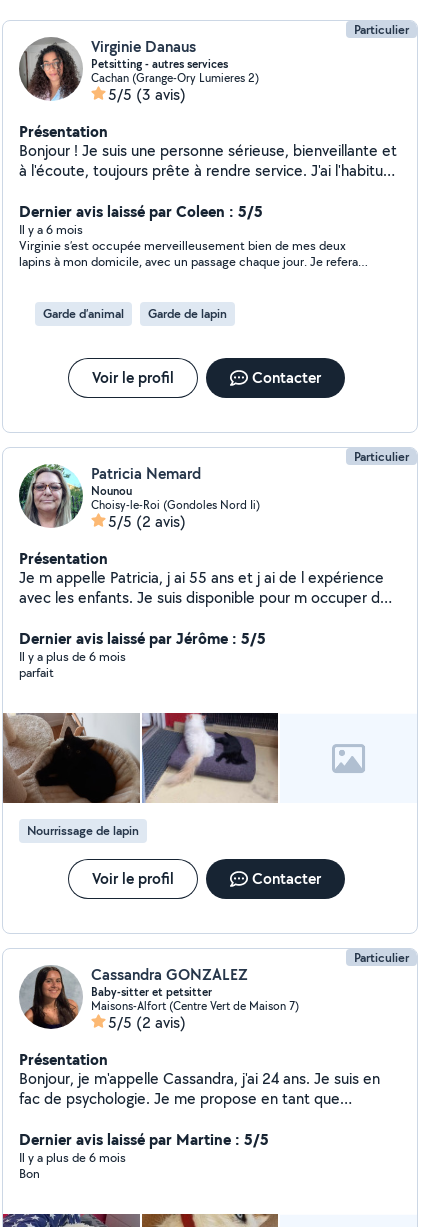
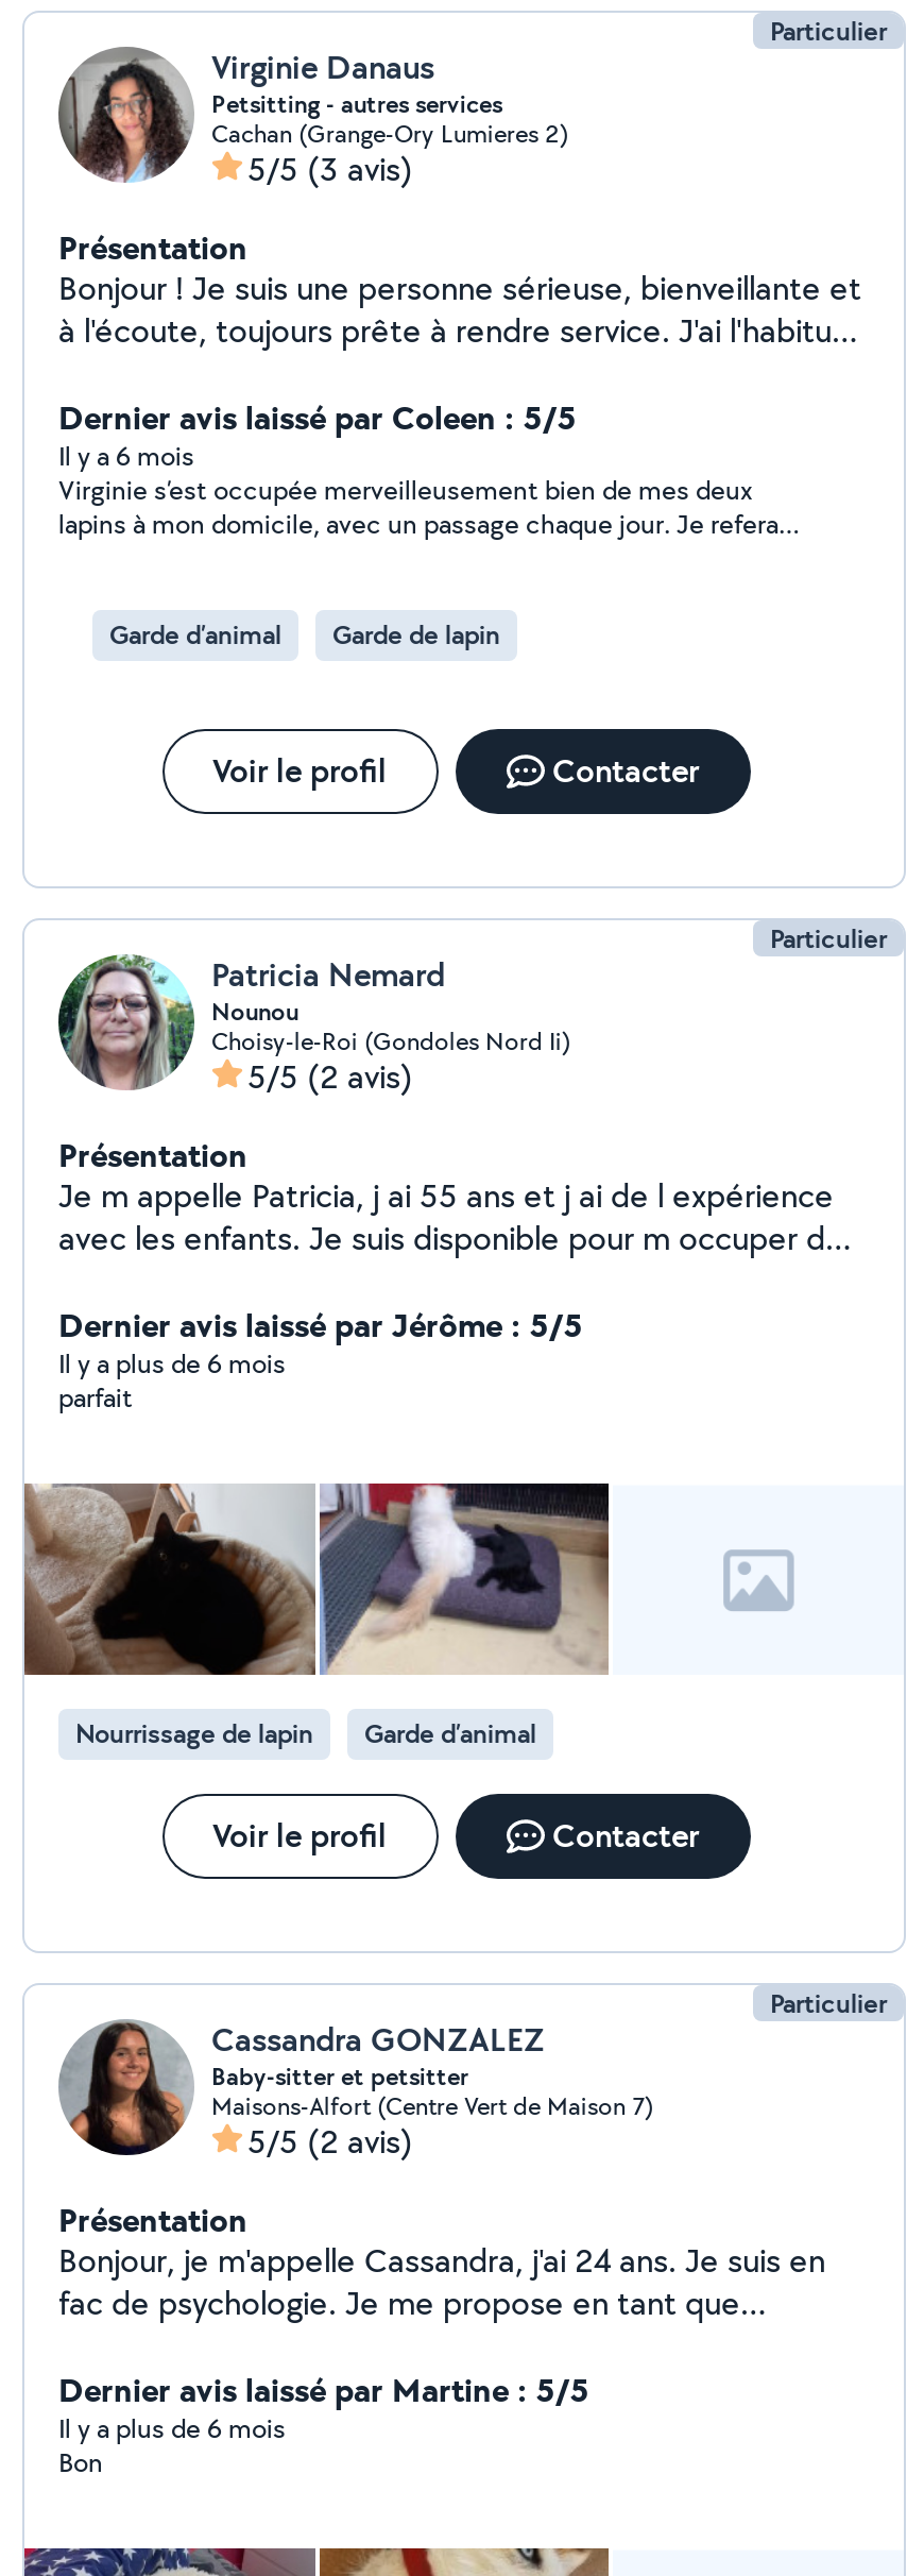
+ Garde d’animal
